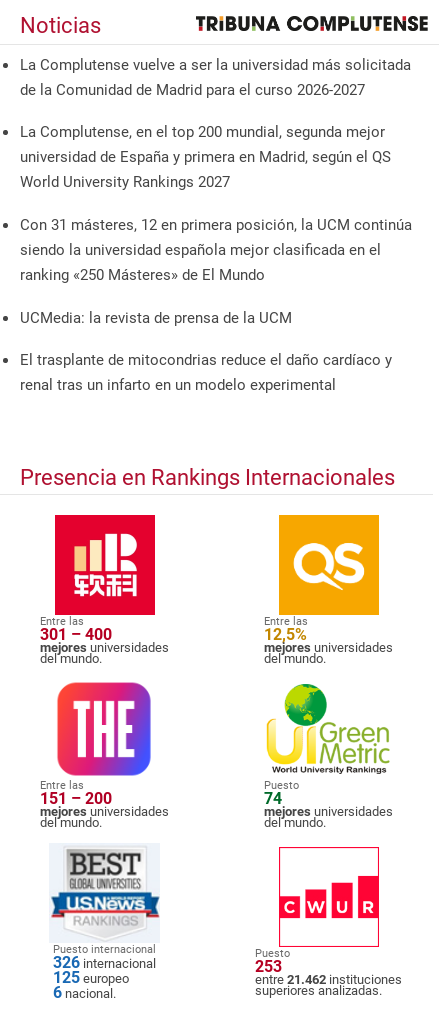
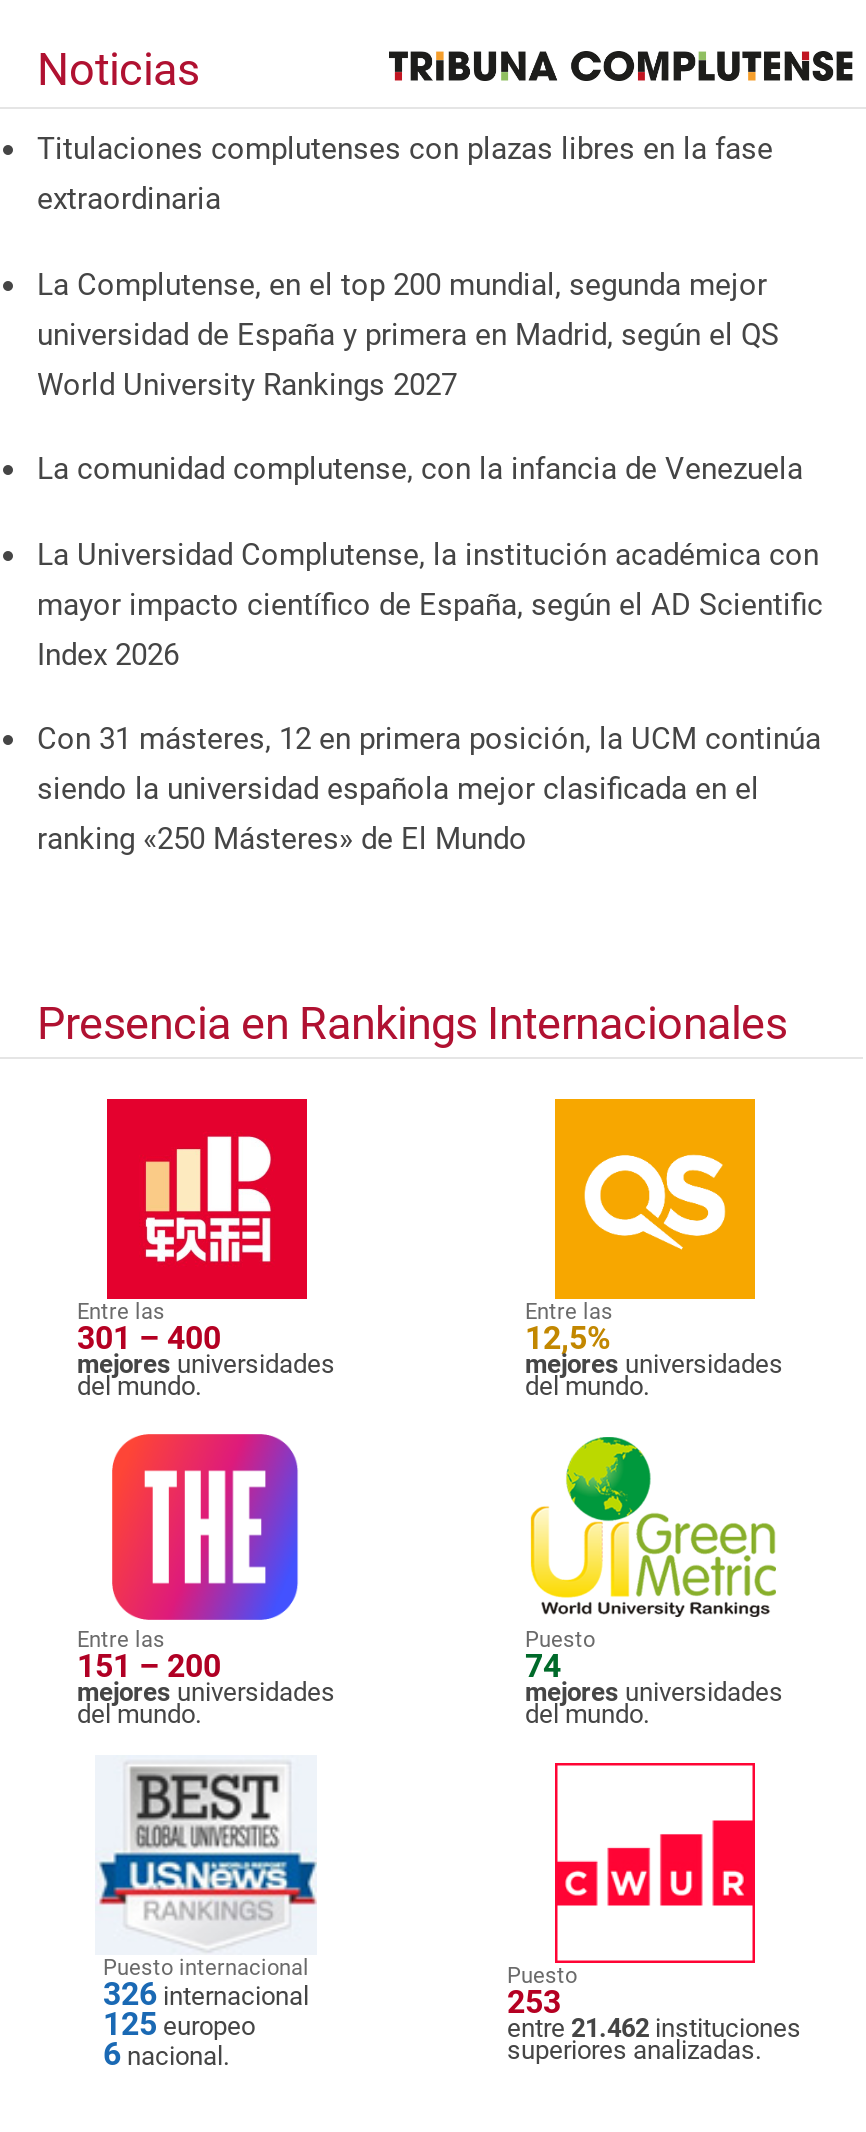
- La Complutense vuelve a ser la universidad más solicitada
- de la Comunidad de Madrid para el curso 2026-2027
+ Titulaciones complutenses con plazas libres en la fase
+ extraordinaria

+ La comunidad complutense, con la infancia de Venezuela
+ La Universidad Complutense, la institución académica con
+ mayor impacto científico de España, según el AD Scientific
+ Index 2026

moved down: Con 31 másteres, 12 en primera posición, la UCM continúa | siendo la universidad española mejor clasificada en el | ranking «250 Másteres» de El Mundo

- UCMedia: la revista de prensa de la UCM
- El trasplante de mitocondrias reduce el daño cardíaco y
- renal tras un infarto en un modelo experimental
